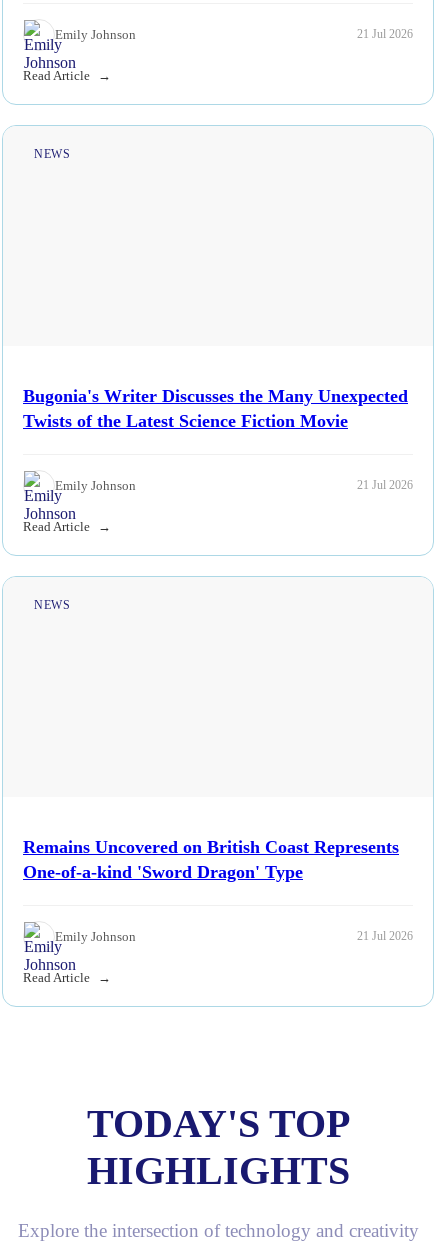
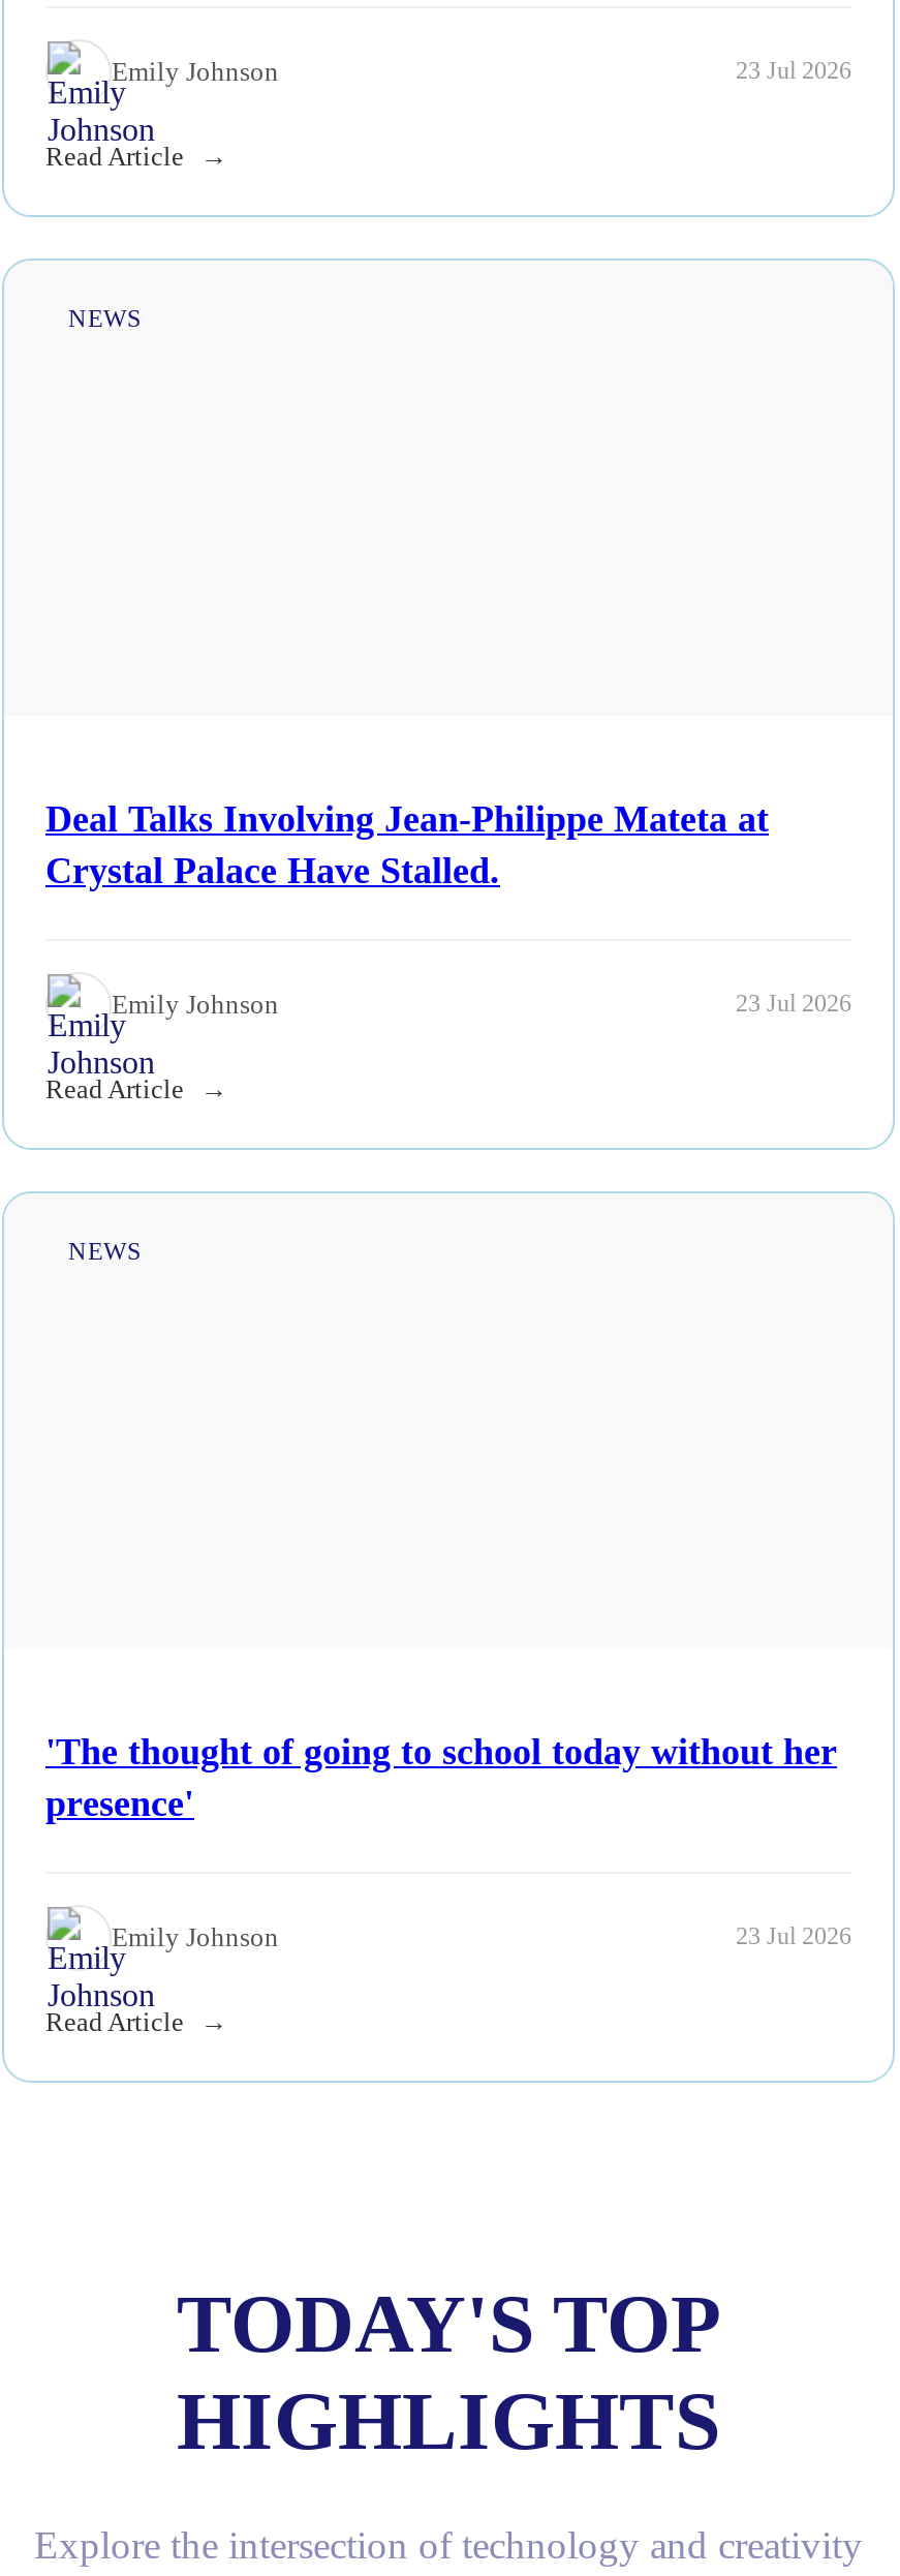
- 21 Jul 2026
+ 23 Jul 2026

- Bugonia's Writer Discusses the Many Unexpected
- Twists of the Latest Science Fiction Movie
+ Deal Talks Involving Jean-Philippe Mateta at
+ Crystal Palace Have Stalled.

- 21 Jul 2026
+ 23 Jul 2026

- Remains Uncovered on British Coast Represents
- One-of-a-kind 'Sword Dragon' Type
+ 'The thought of going to school today without her
+ presence'

- 21 Jul 2026
+ 23 Jul 2026
